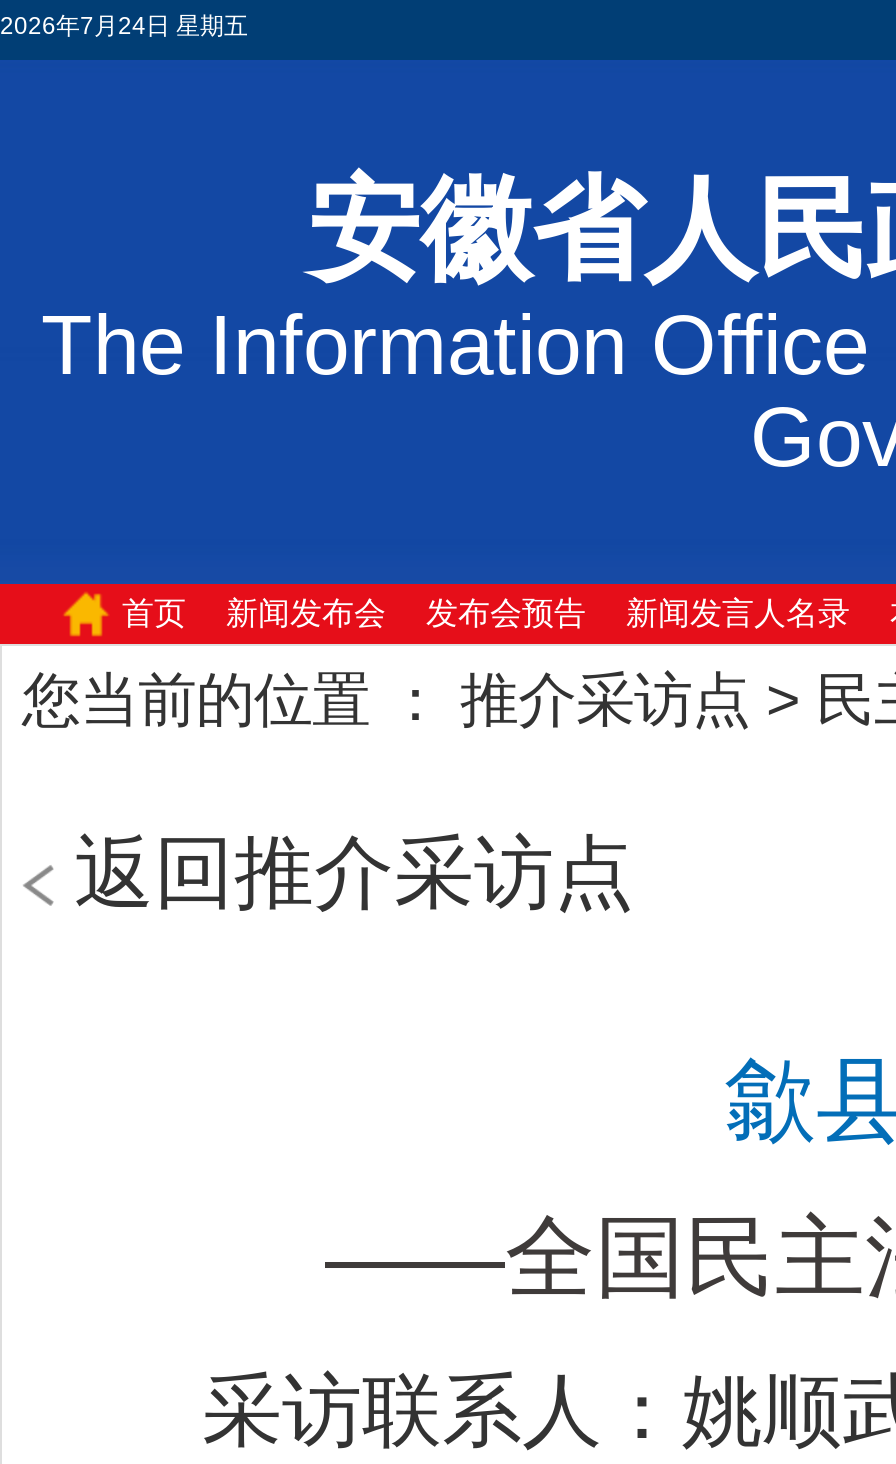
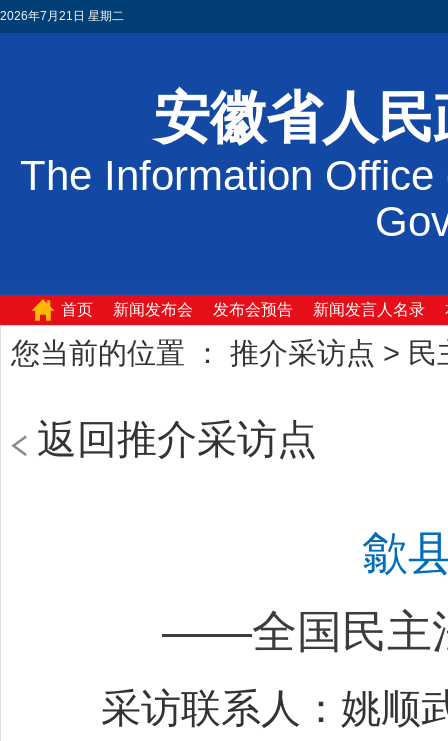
- 2026年7月24日 星期五
+ 2026年7月21日 星期二
